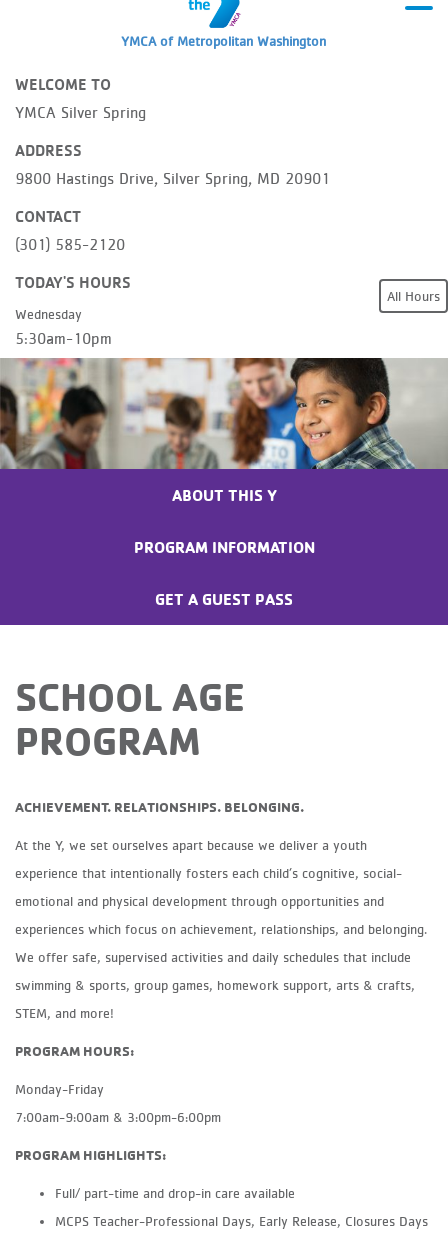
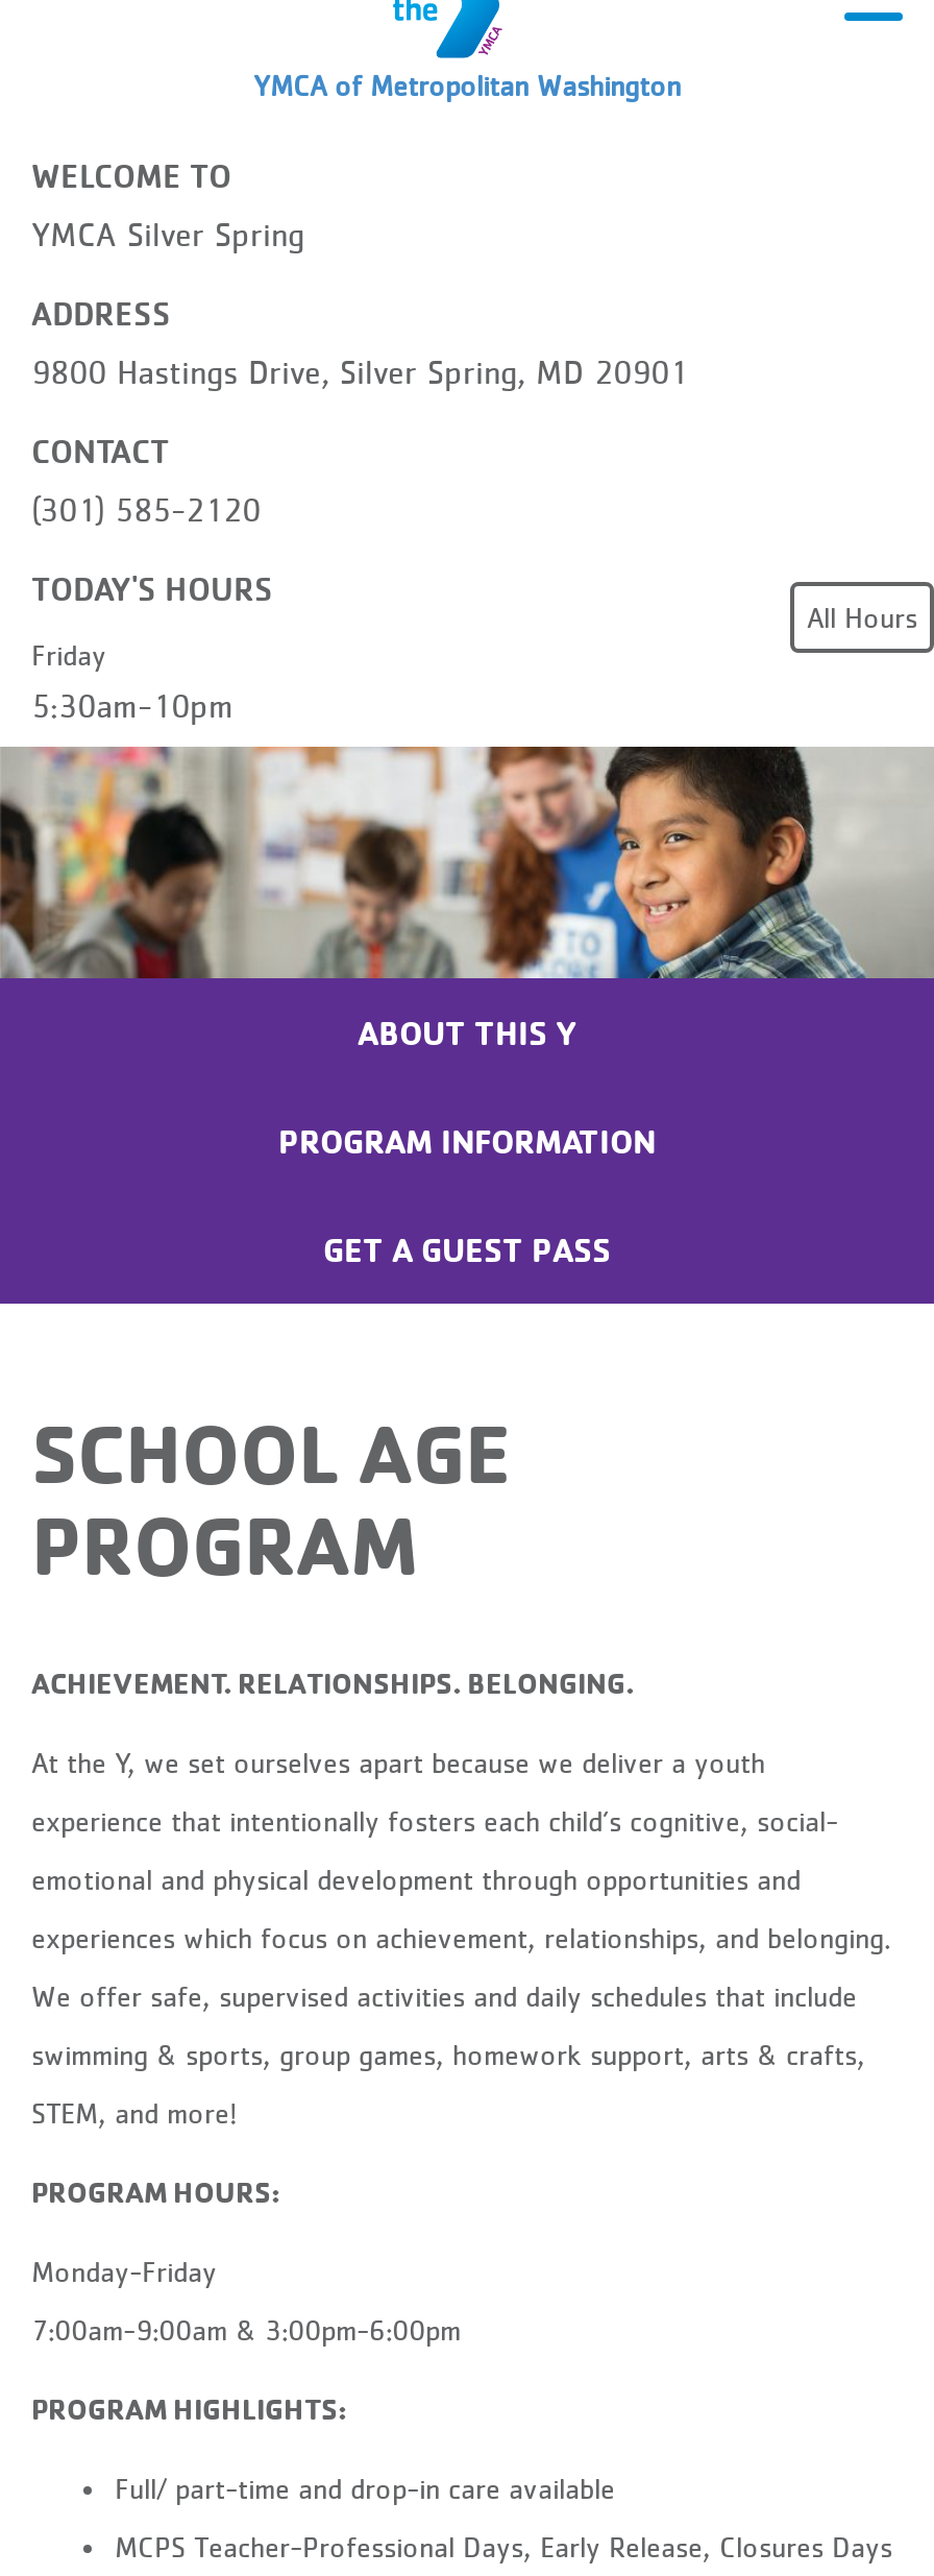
- Wednesday
+ Friday
